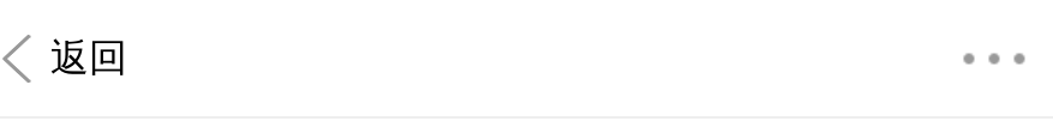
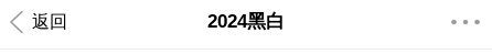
+ 2024黑白
